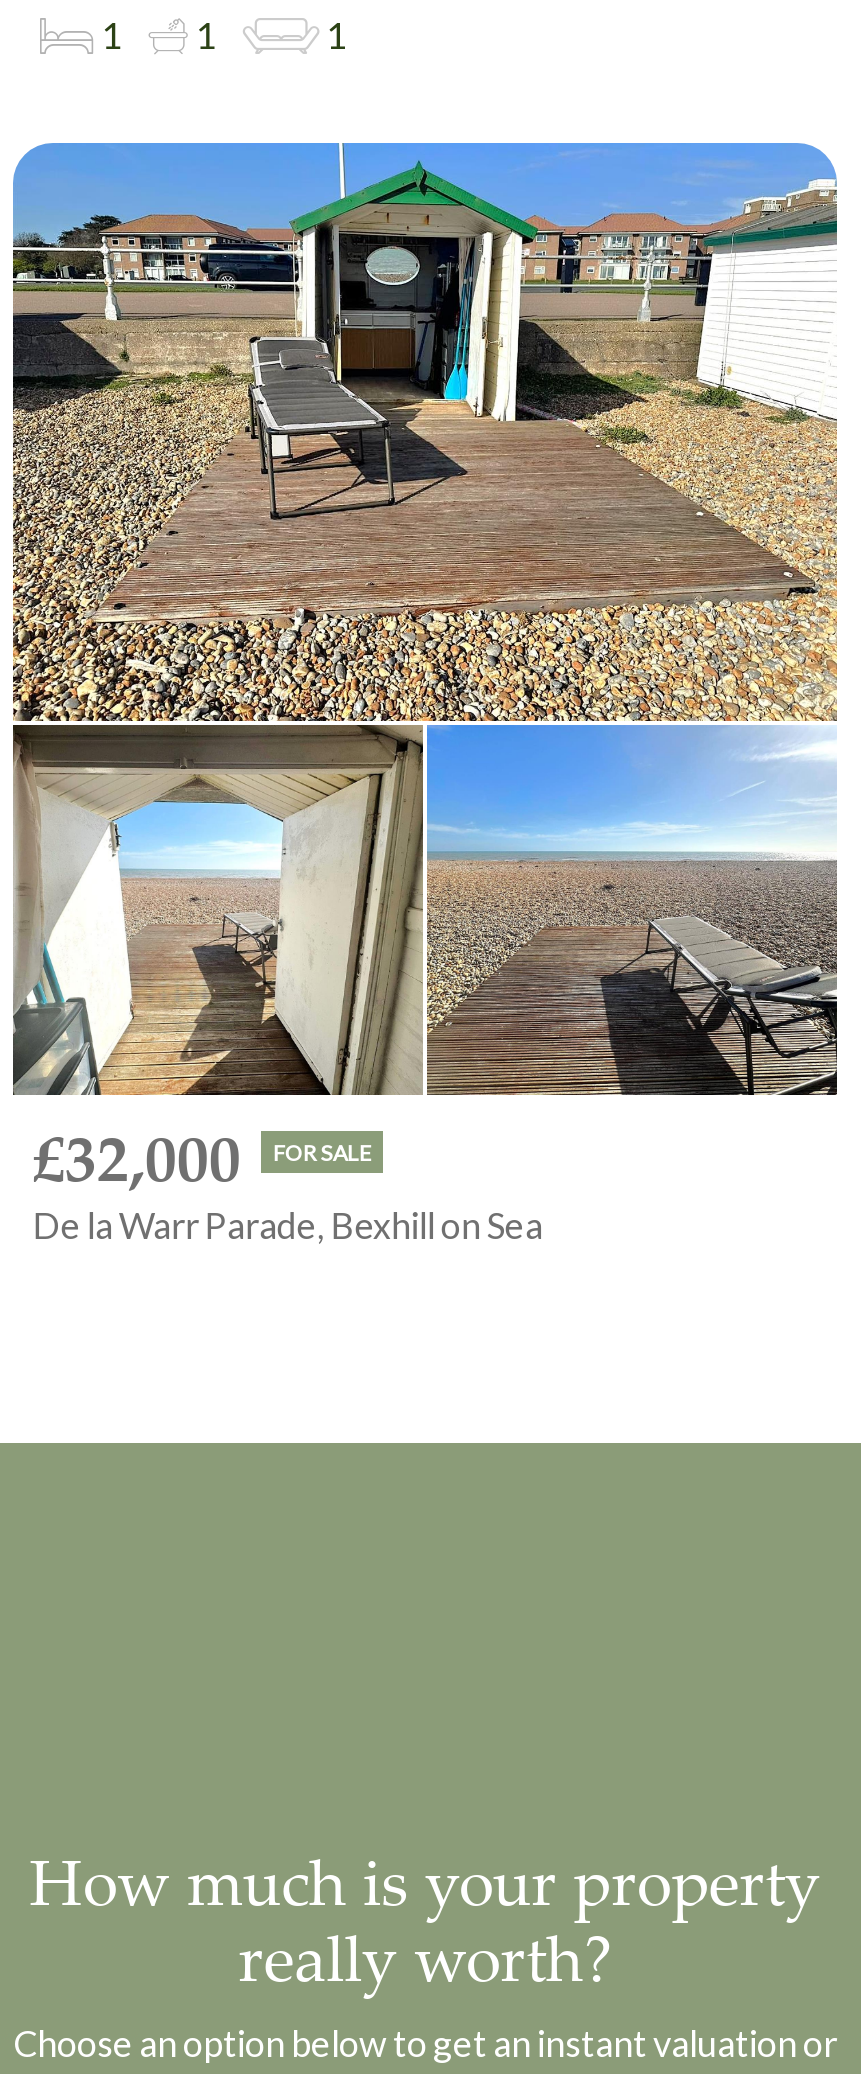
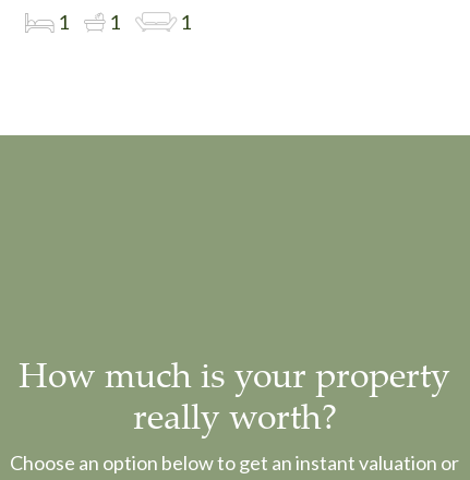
- [image]
- £32,000
- FOR SALE
- De la Warr Parade, Bexhill on Sea
